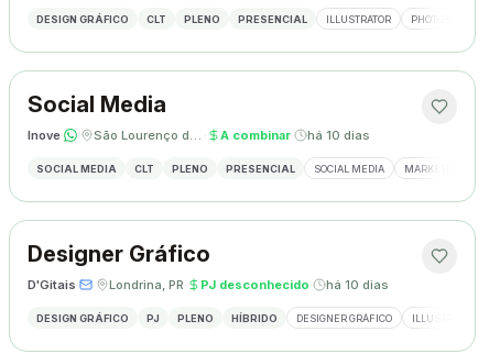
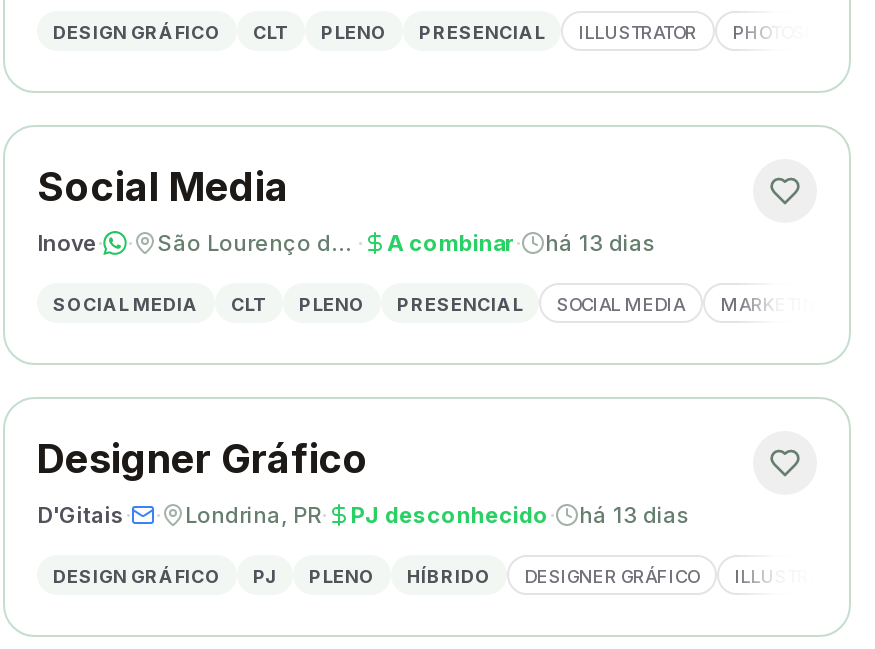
- há 10 dias
+ há 13 dias

- há 10 dias
+ há 13 dias
